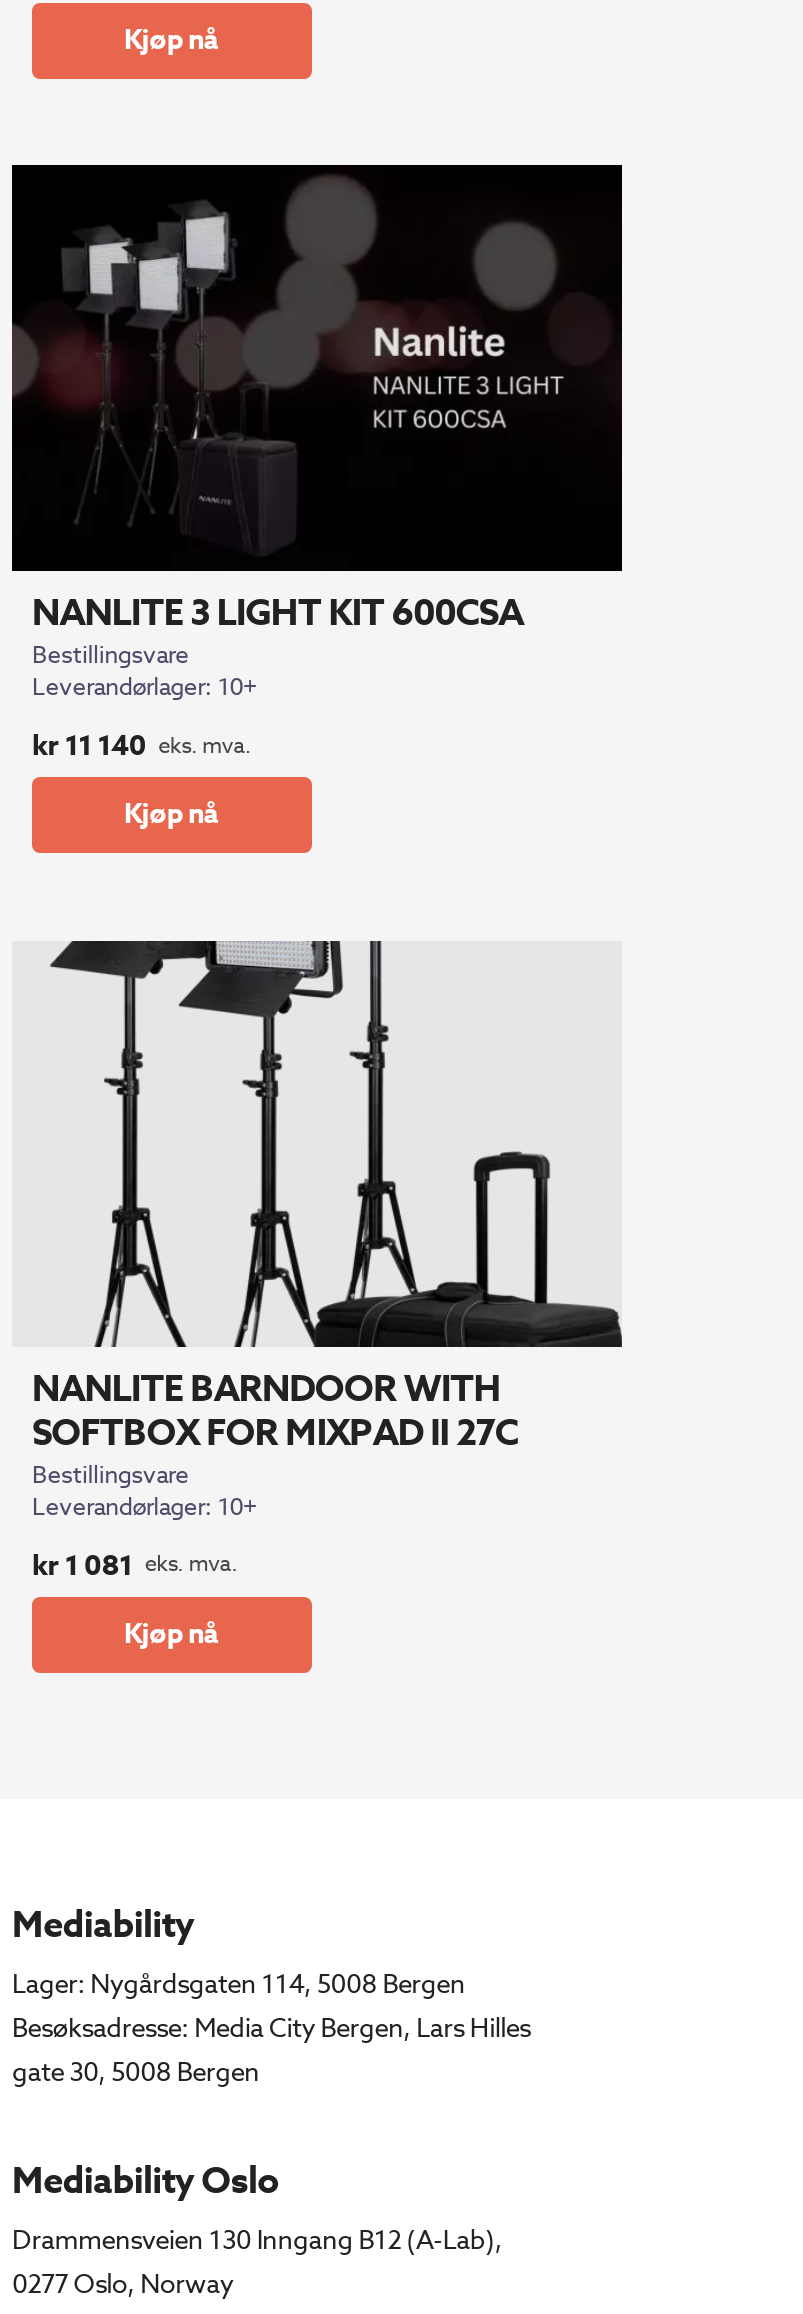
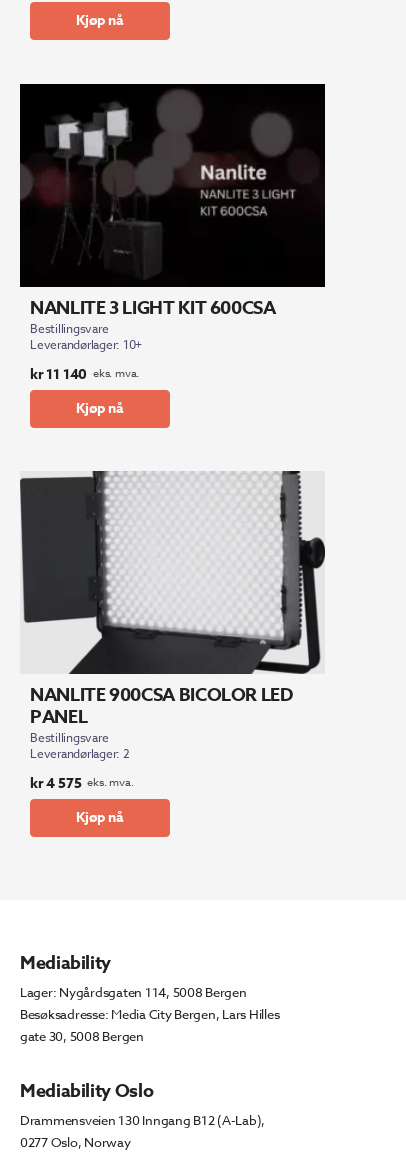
- [image]
- NANLITE BARNDOOR WITH
- SOFTBOX FOR MIXPAD II 27C
+ [image]
+ NANLITE 900CSA BICOLOR LED
+ PANEL

- Leverandørlager: 10+
+ Leverandørlager: 2

- kr1 081 eks. mva.
+ kr4 575 eks. mva.
